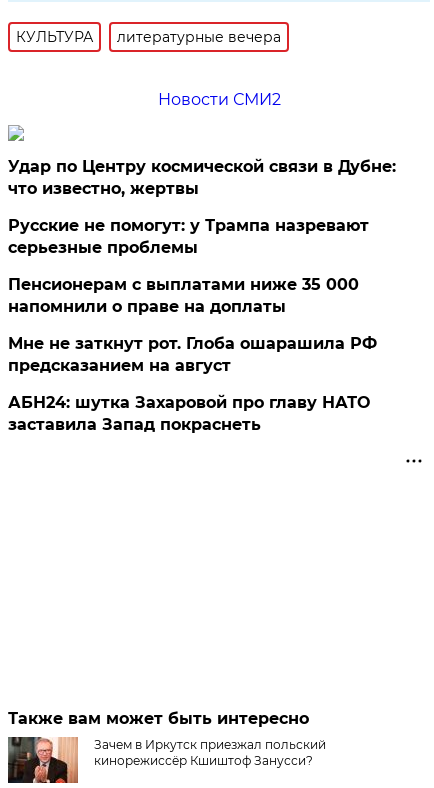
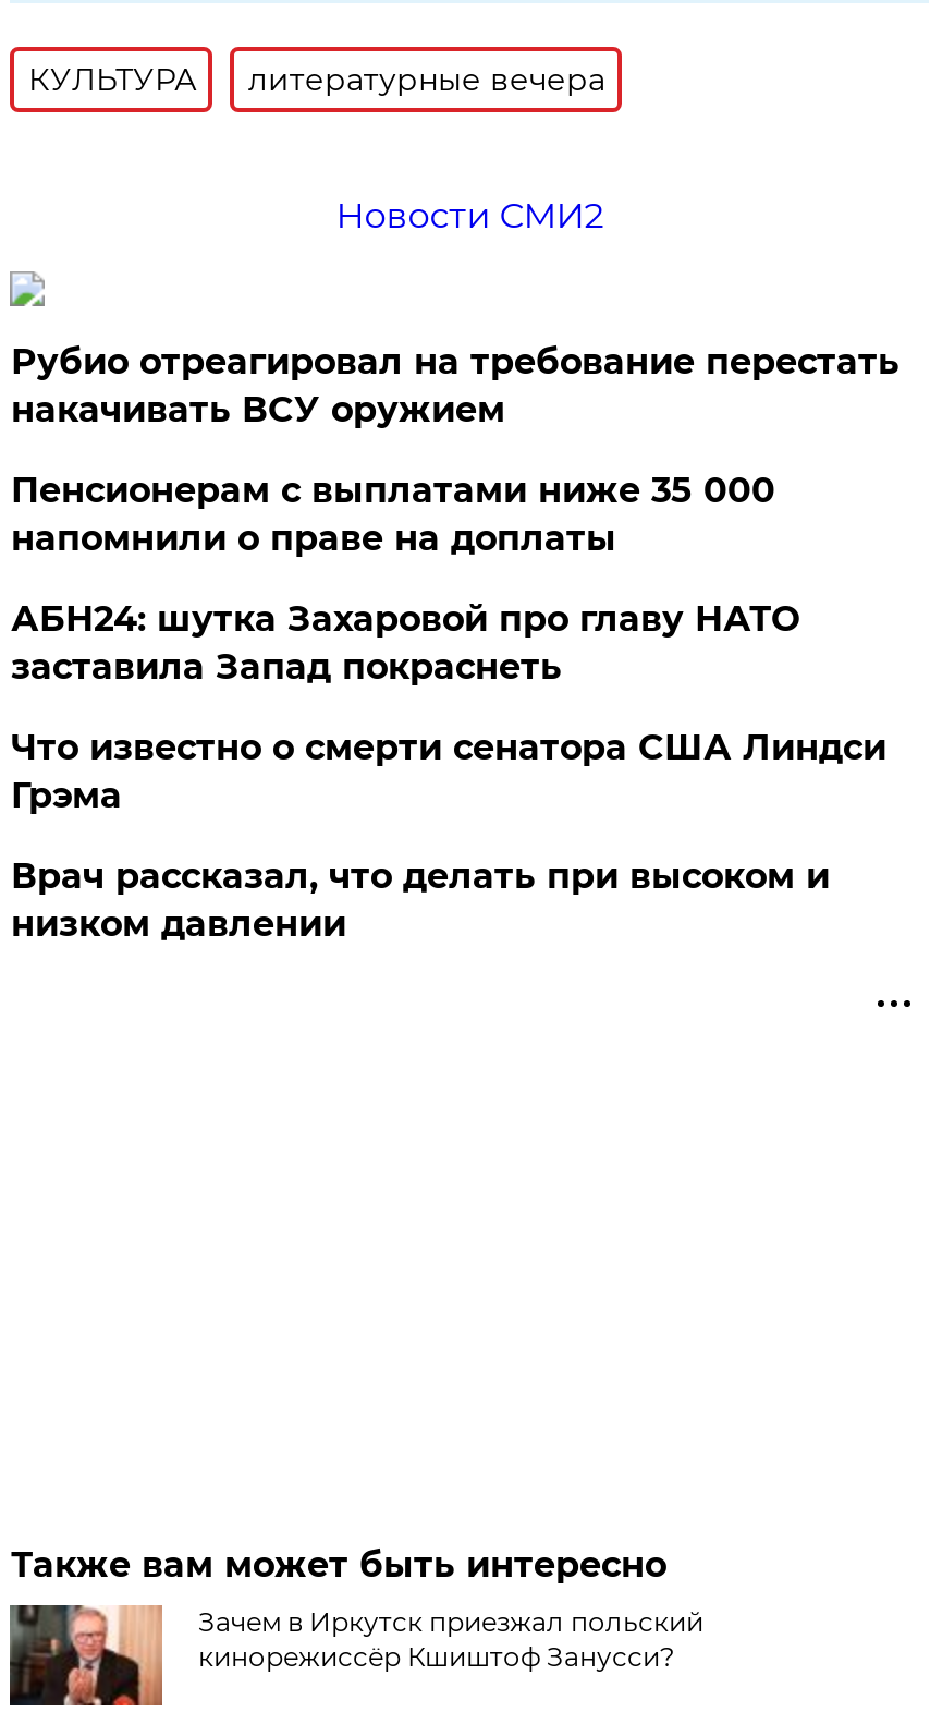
- Удар по Центру космической связи в Дубне:
- что известно, жертвы
- Русские не помогут: у Трампа назревают
- серьезные проблемы
+ Рубио отреагировал на требование перестать
+ накачивать ВСУ оружием

moved up: Пенсионерам с выплатами ниже 35 000 | напомнили о праве на доплаты

- Мне не заткнут рот. Глоба ошарашила РФ
- предсказанием на август

moved up: АБН24: шутка Захаровой про главу НАТО | заставила Запад покраснеть

+ Что известно о смерти сенатора США Линдси
+ Грэма
+ Врач рассказал, что делать при высоком и
+ низком давлении
